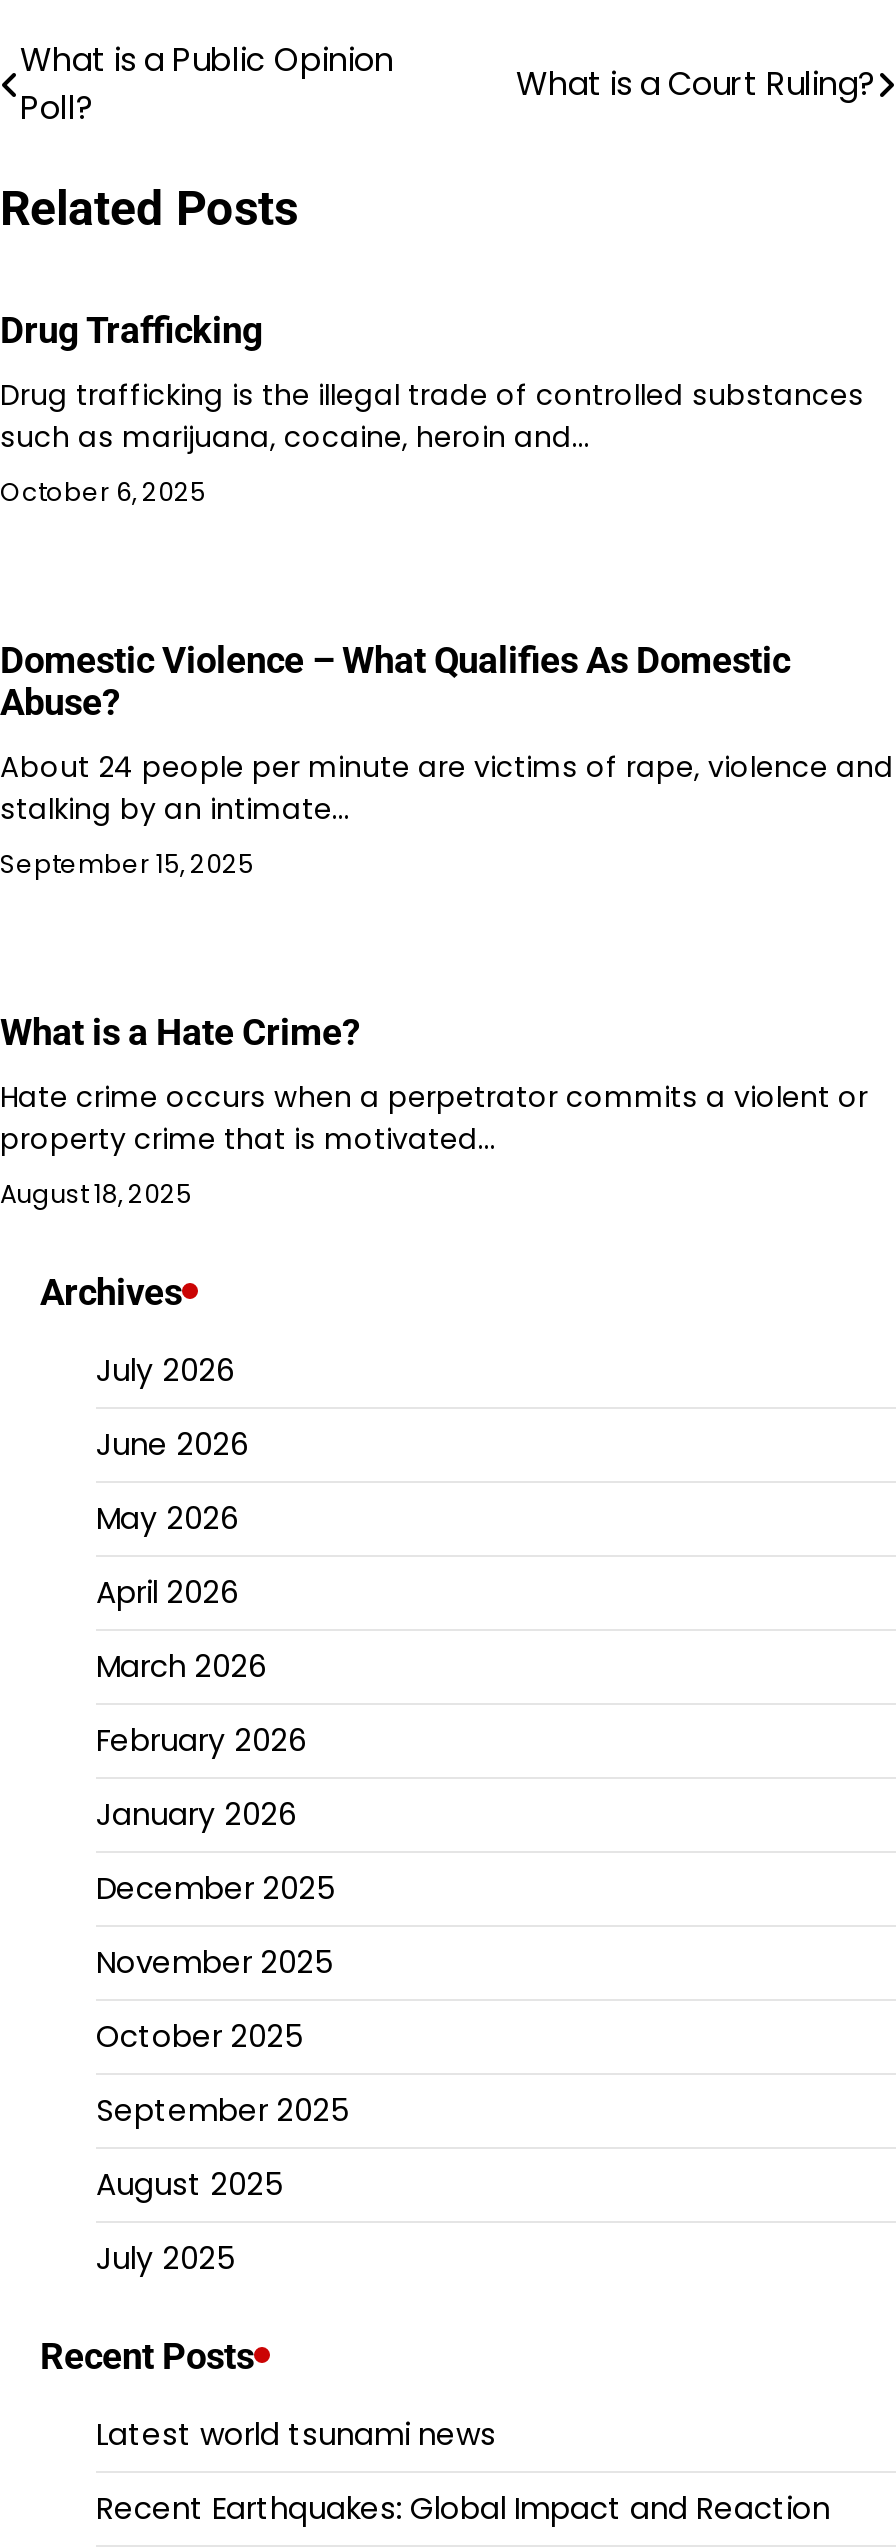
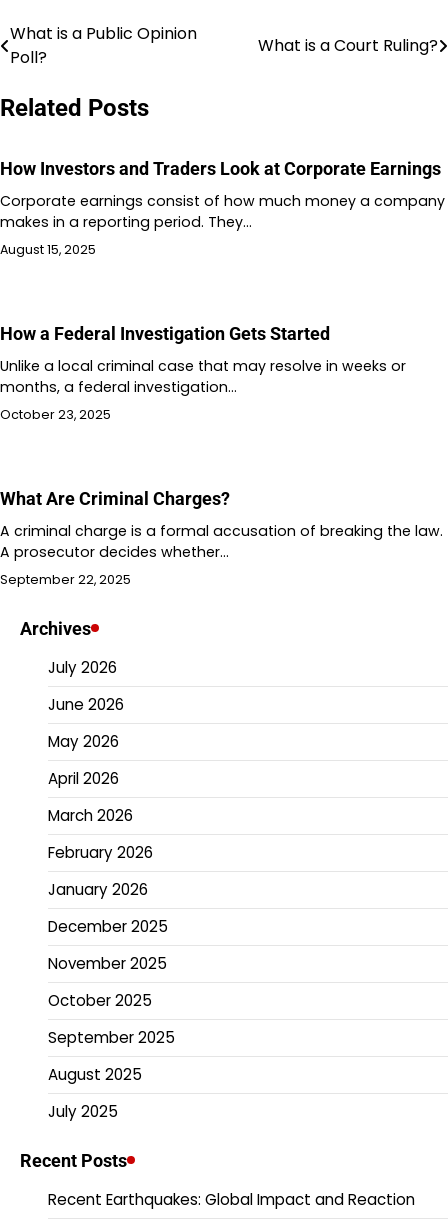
- Drug Trafficking
+ How Investors and Traders Look at Corporate Earnings

- Drug trafficking is the illegal trade of controlled substances
- such as marijuana, cocaine, heroin and…
- October 6, 2025
+ Corporate earnings consist of how much money a company
+ makes in a reporting period. They…
+ August 15, 2025

- Domestic Violence – What Qualifies As Domestic
- Abuse?
+ How a Federal Investigation Gets Started

- About 24 people per minute are victims of rape, violence and
- stalking by an intimate…
- September 15, 2025
+ Unlike a local criminal case that may resolve in weeks or
+ months, a federal investigation…
+ October 23, 2025

- What is a Hate Crime?
+ What Are Criminal Charges?

- Hate crime occurs when a perpetrator commits a violent or
- property crime that is motivated…
- August 18, 2025
+ A criminal charge is a formal accusation of breaking the law.
+ A prosecutor decides whether…
+ September 22, 2025

- Latest world tsunami news
